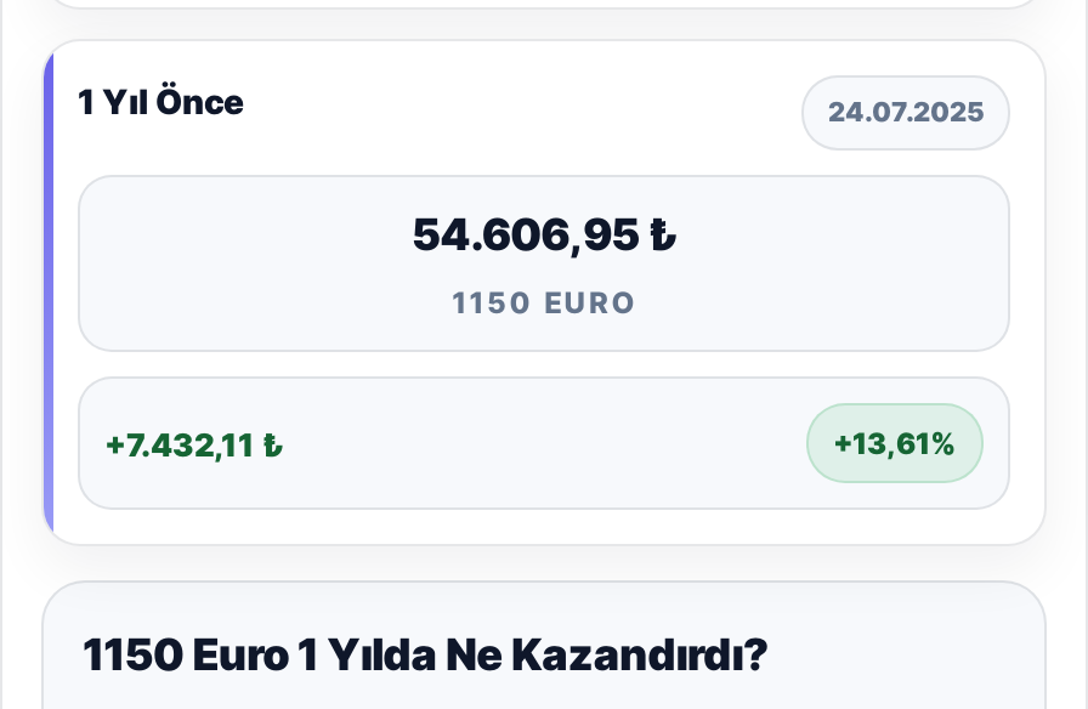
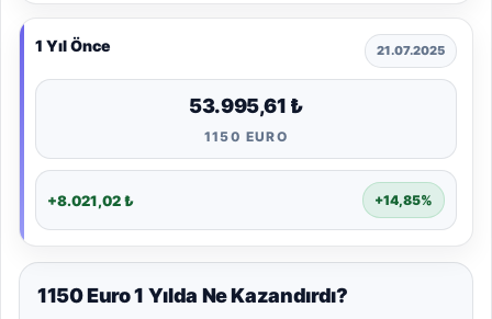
- 24.07.2025
+ 21.07.2025

- 54.606,95 ₺
+ 53.995,61 ₺

- +7.432,11 ₺
+ +8.021,02 ₺

- +13,61%
+ +14,85%
